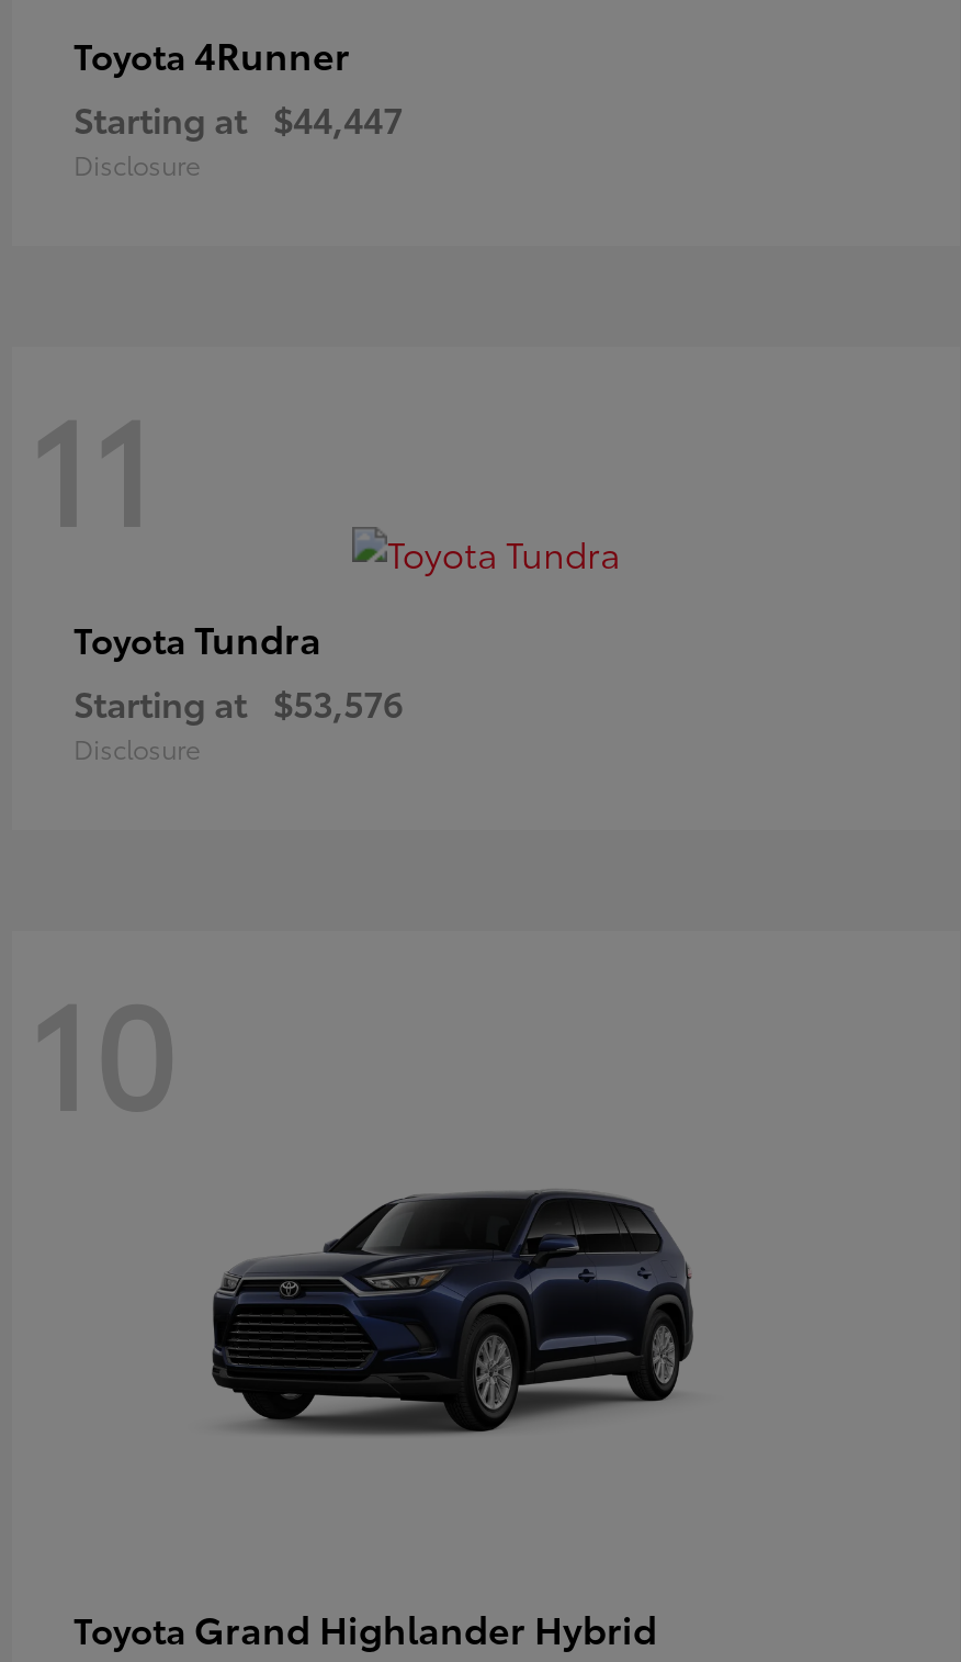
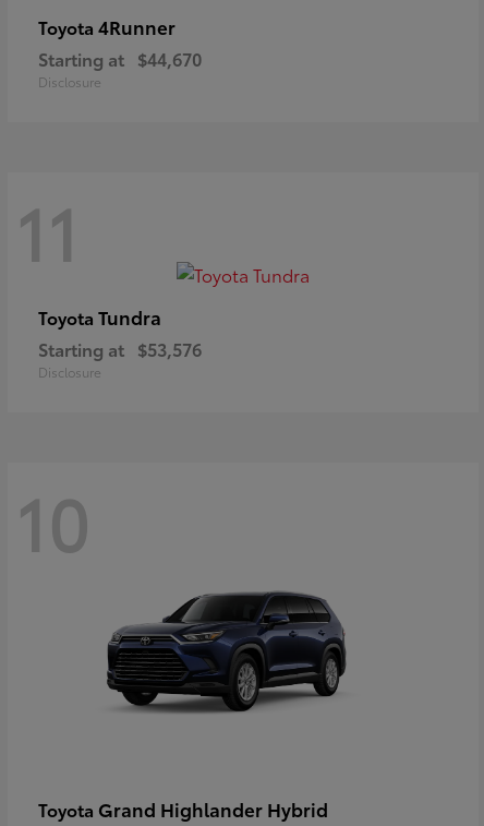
- Starting at $44,447
+ Starting at $44,670
